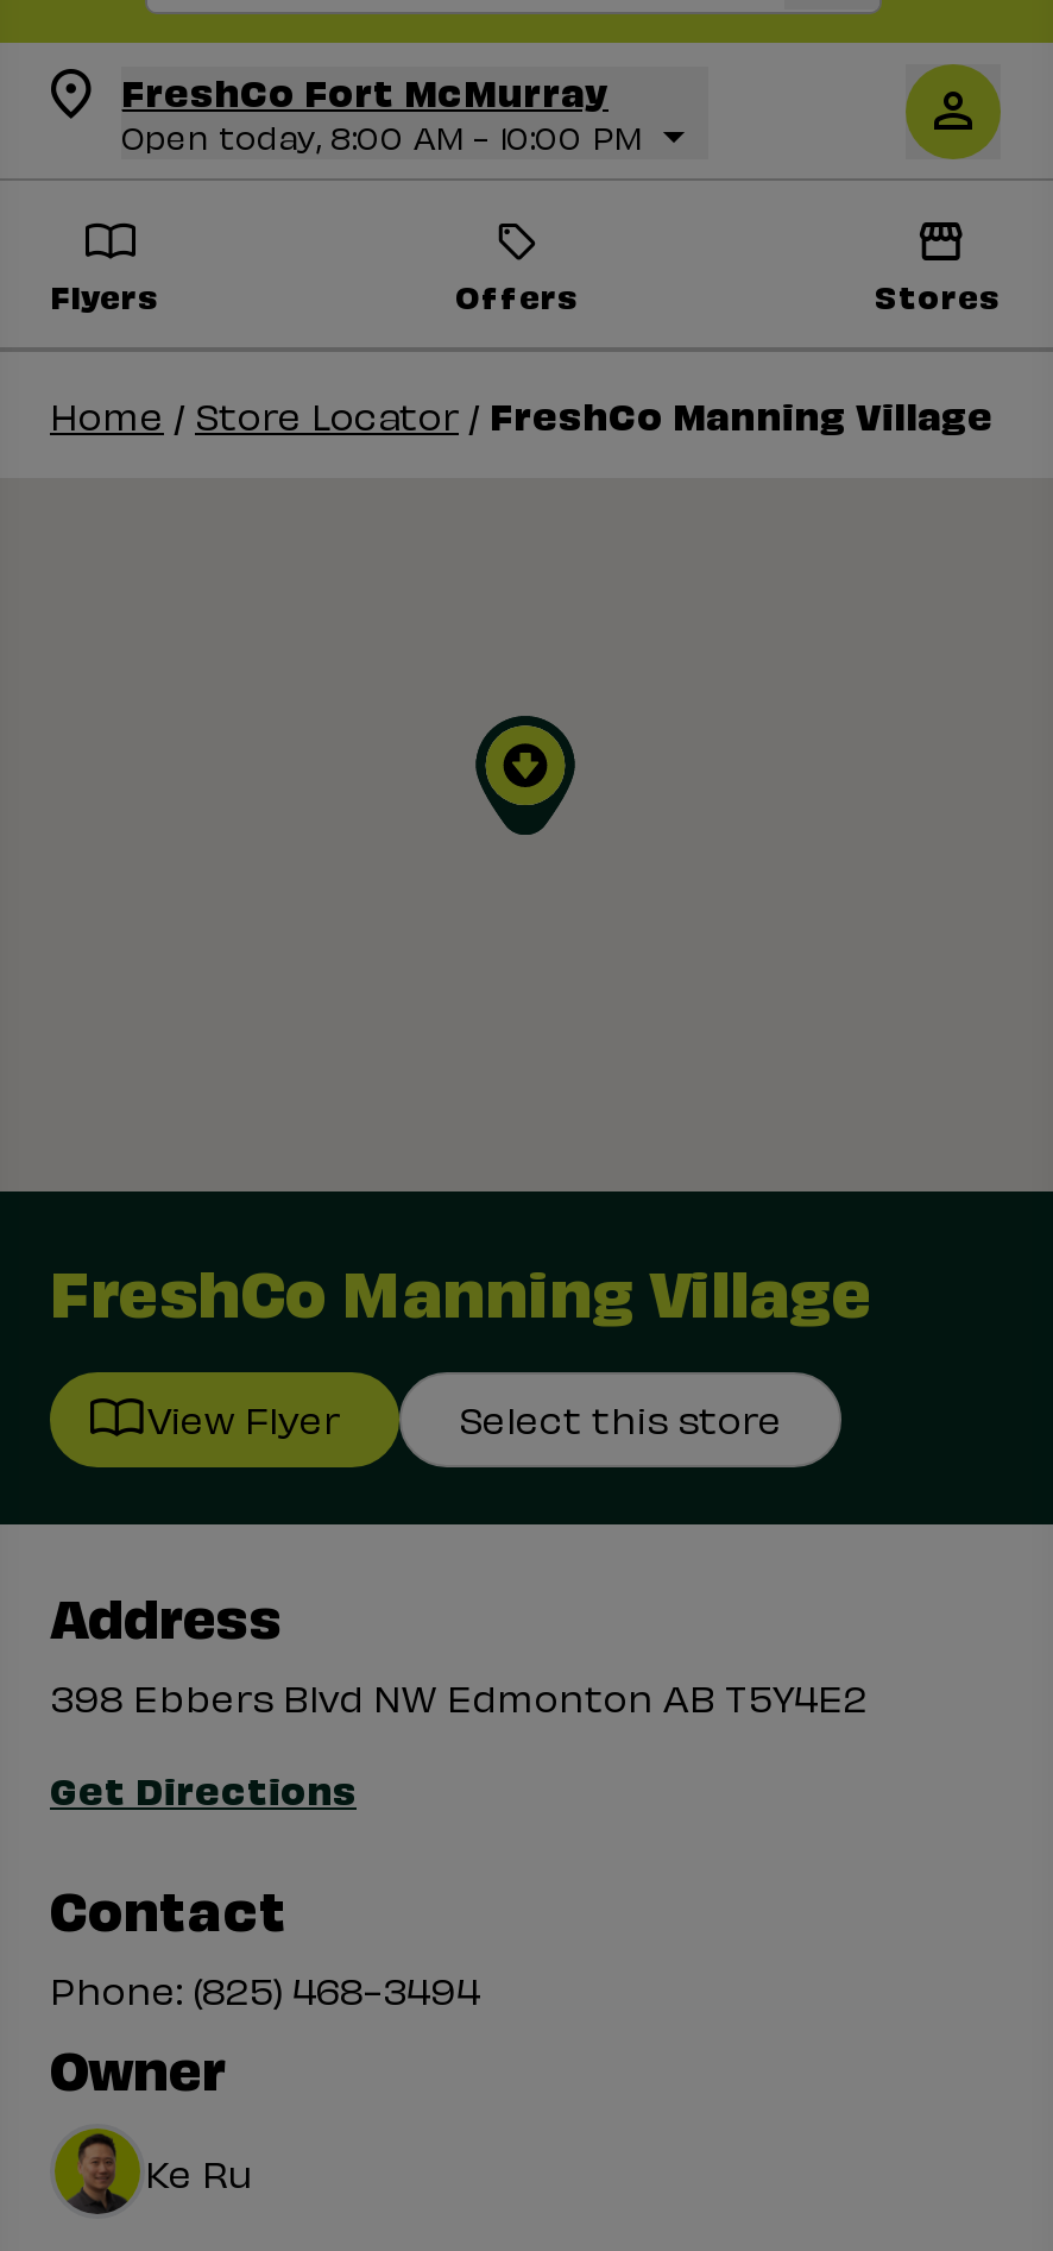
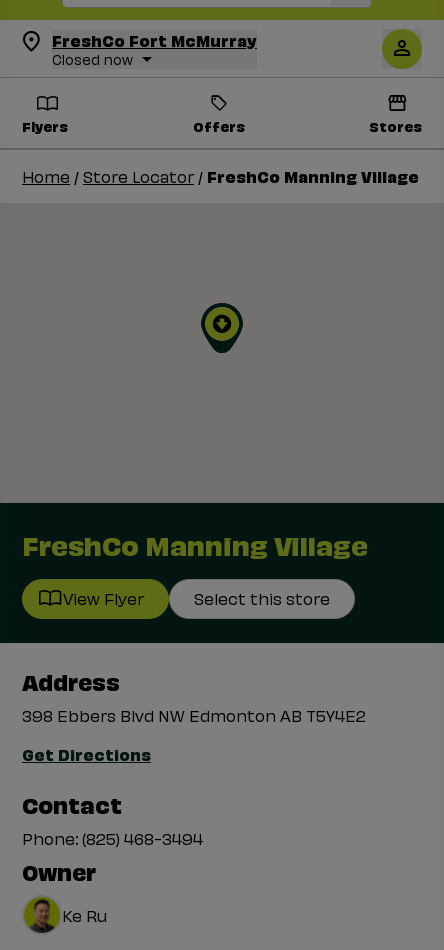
- Open today, 8:00 AM - 10:00 PM
+ Closed now
